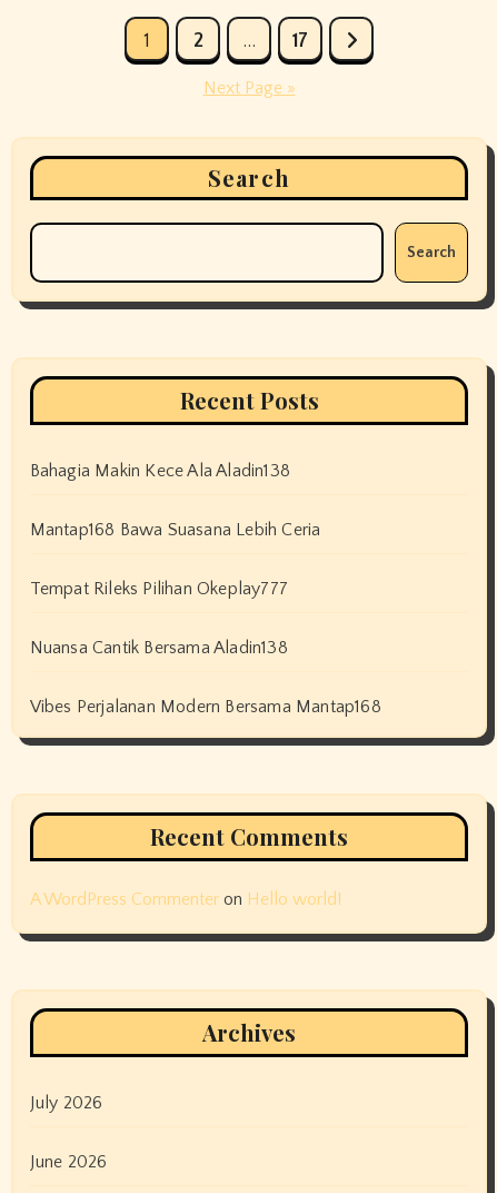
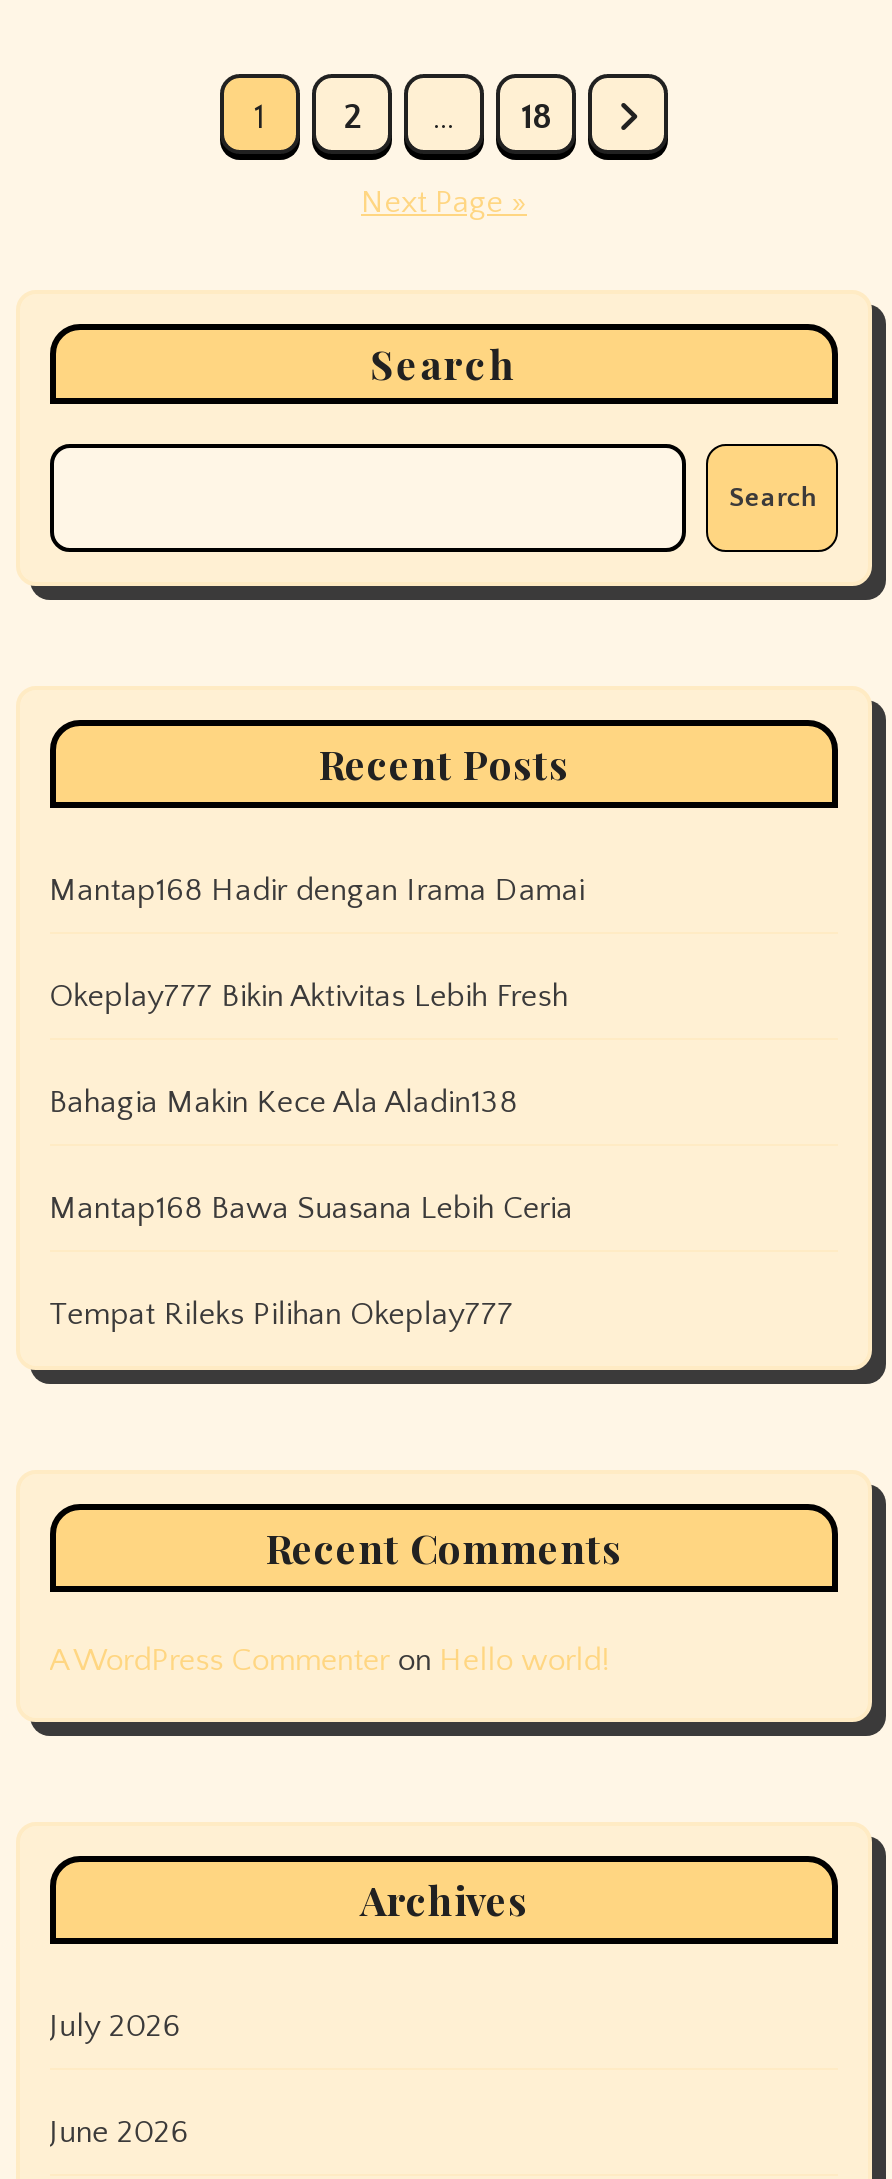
- 17
+ 18

+ Mantap168 Hadir dengan Irama Damai
+ Okeplay777 Bikin Aktivitas Lebih Fresh

moved down: Bahagia Makin Kece Ala Aladin138 | Mantap168 Bawa Suasana Lebih Ceria | Tempat Rileks Pilihan Okeplay777

- Nuansa Cantik Bersama Aladin138
- Vibes Perjalanan Modern Bersama Mantap168
